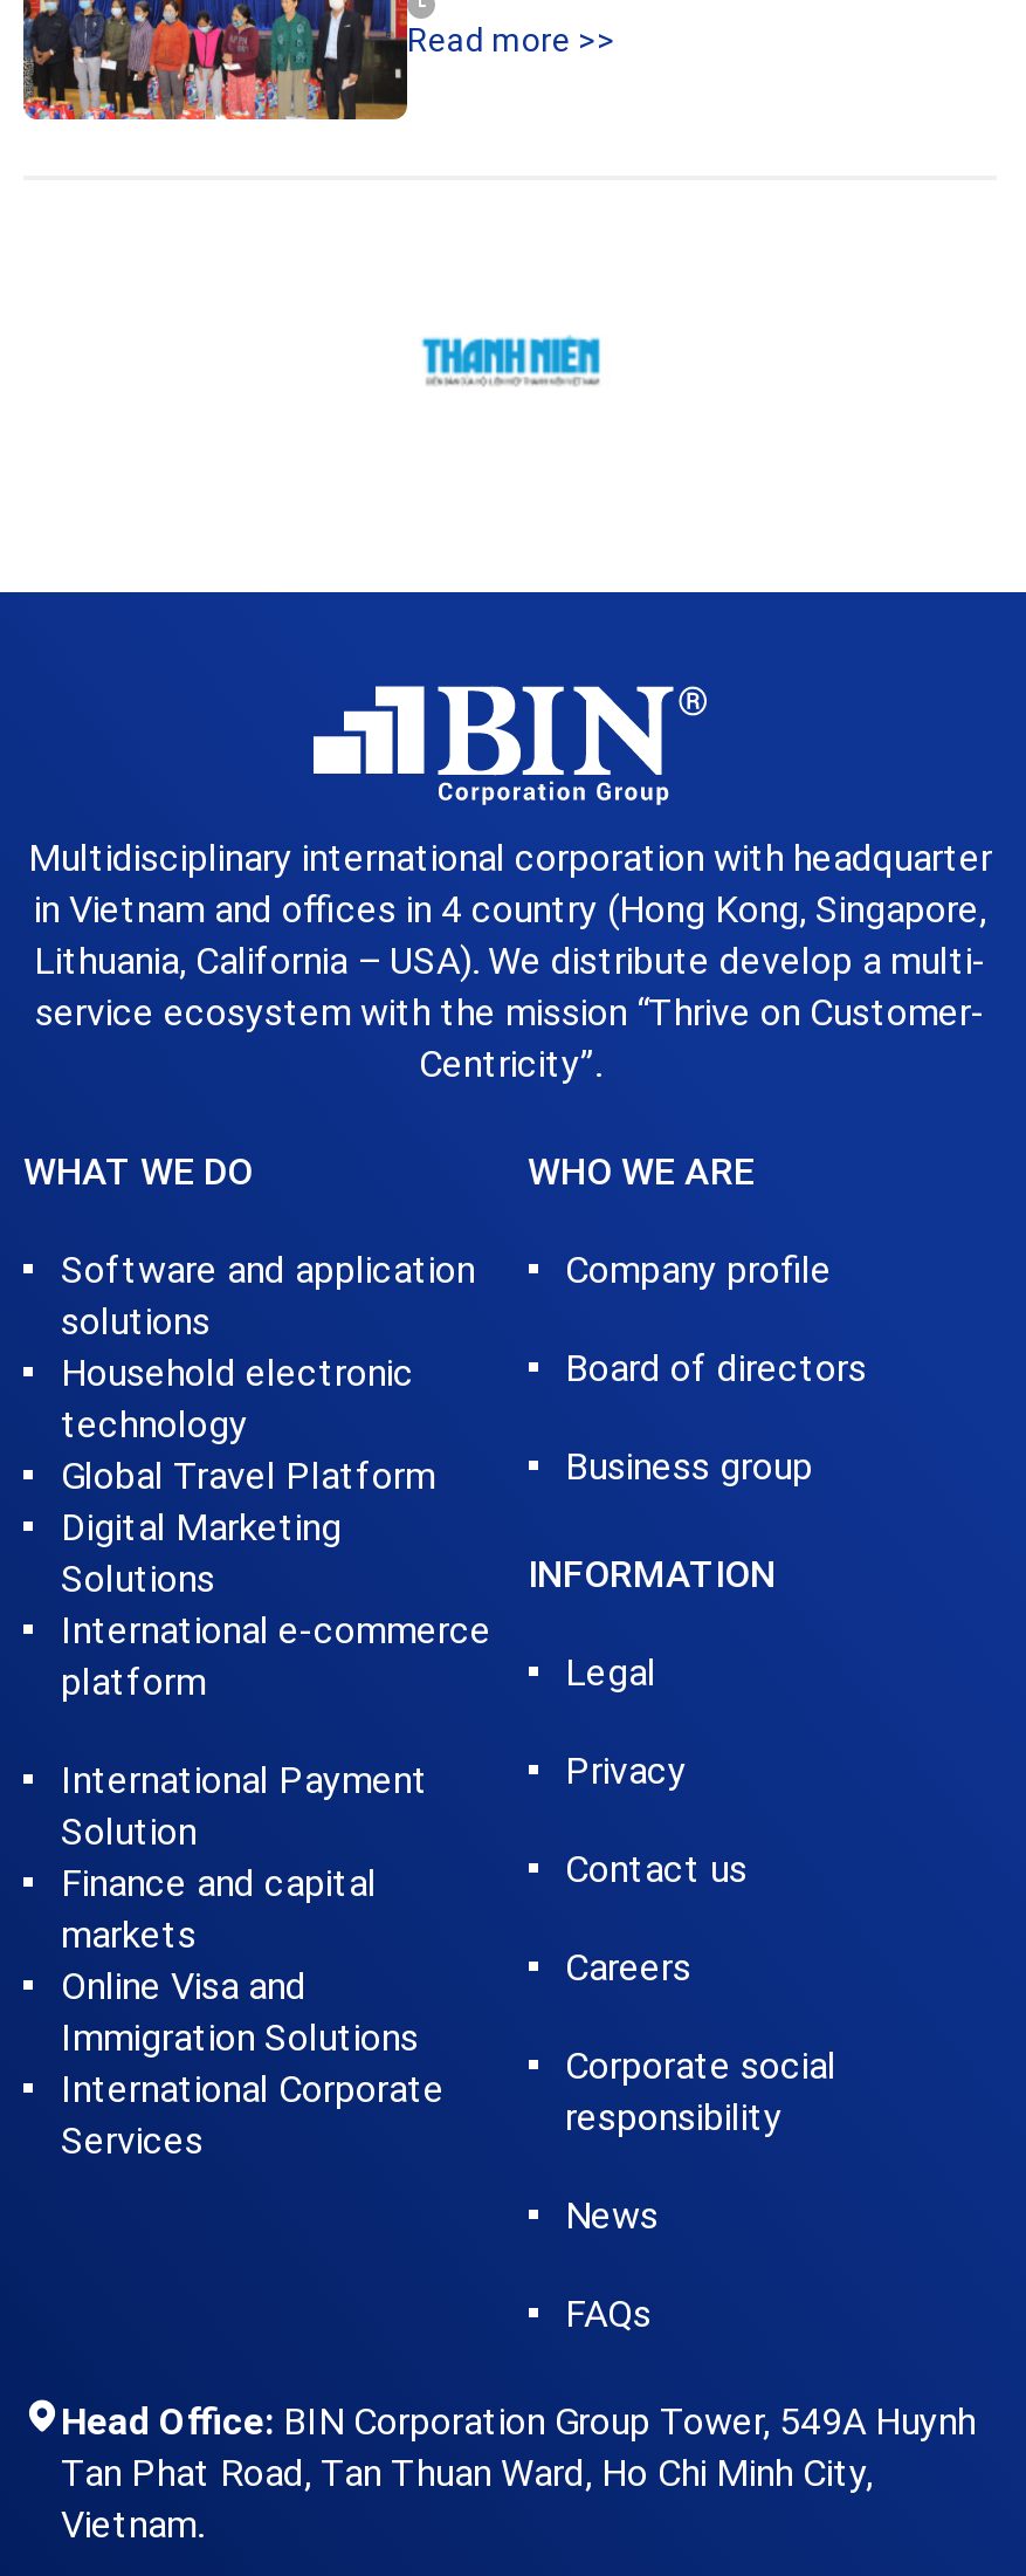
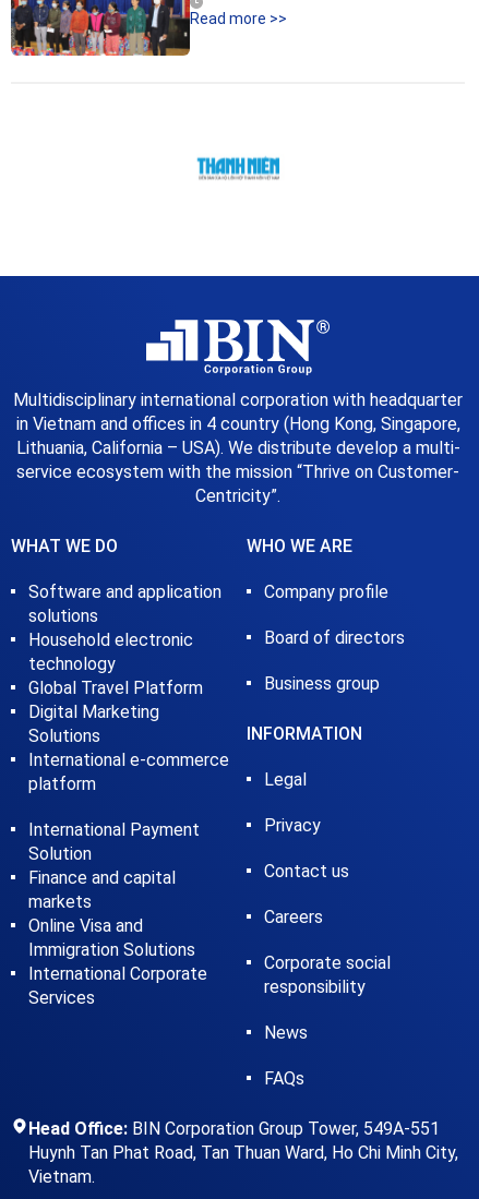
- Head Office: BIN Corporation Group Tower, 549A Huynh
- Tan Phat Road, Tan Thuan Ward, Ho Chi Minh City,
+ Head Office: BIN Corporation Group Tower, 549A-551
+ Huynh Tan Phat Road, Tan Thuan Ward, Ho Chi Minh City,
